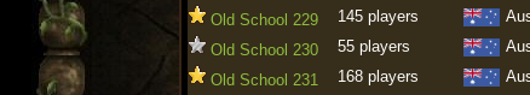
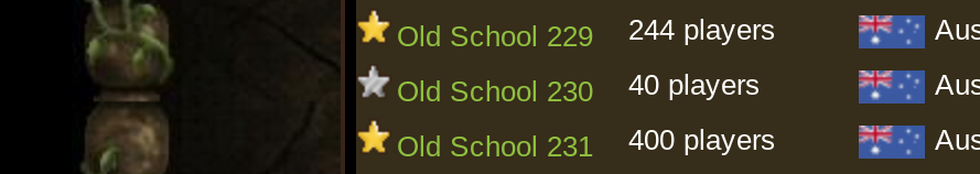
- Old School 229 145 players
+ Old School 229 244 players

- Old School 230 55 players
+ Old School 230 40 players

- Old School 231 168 players
+ Old School 231 400 players
